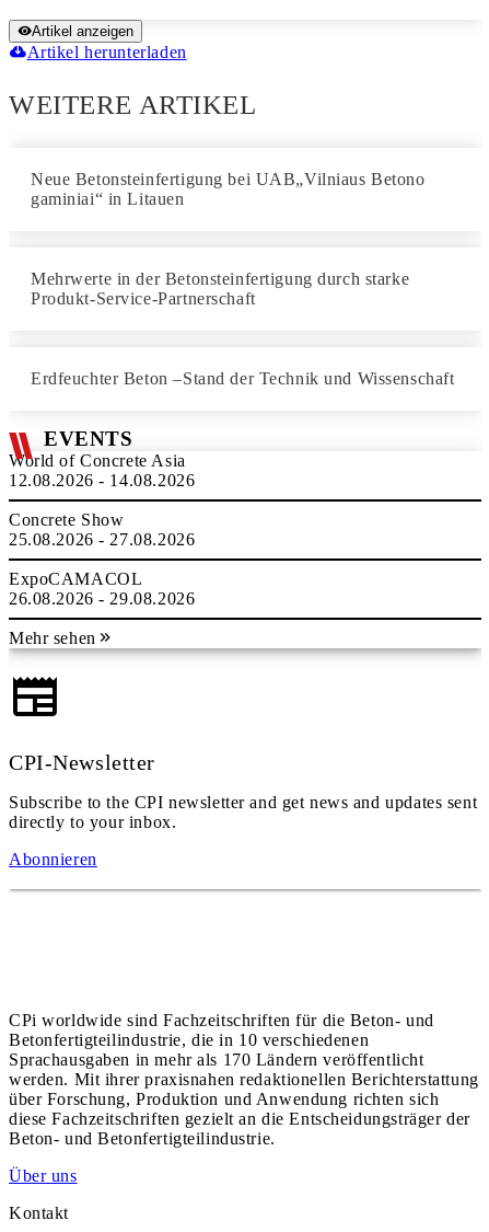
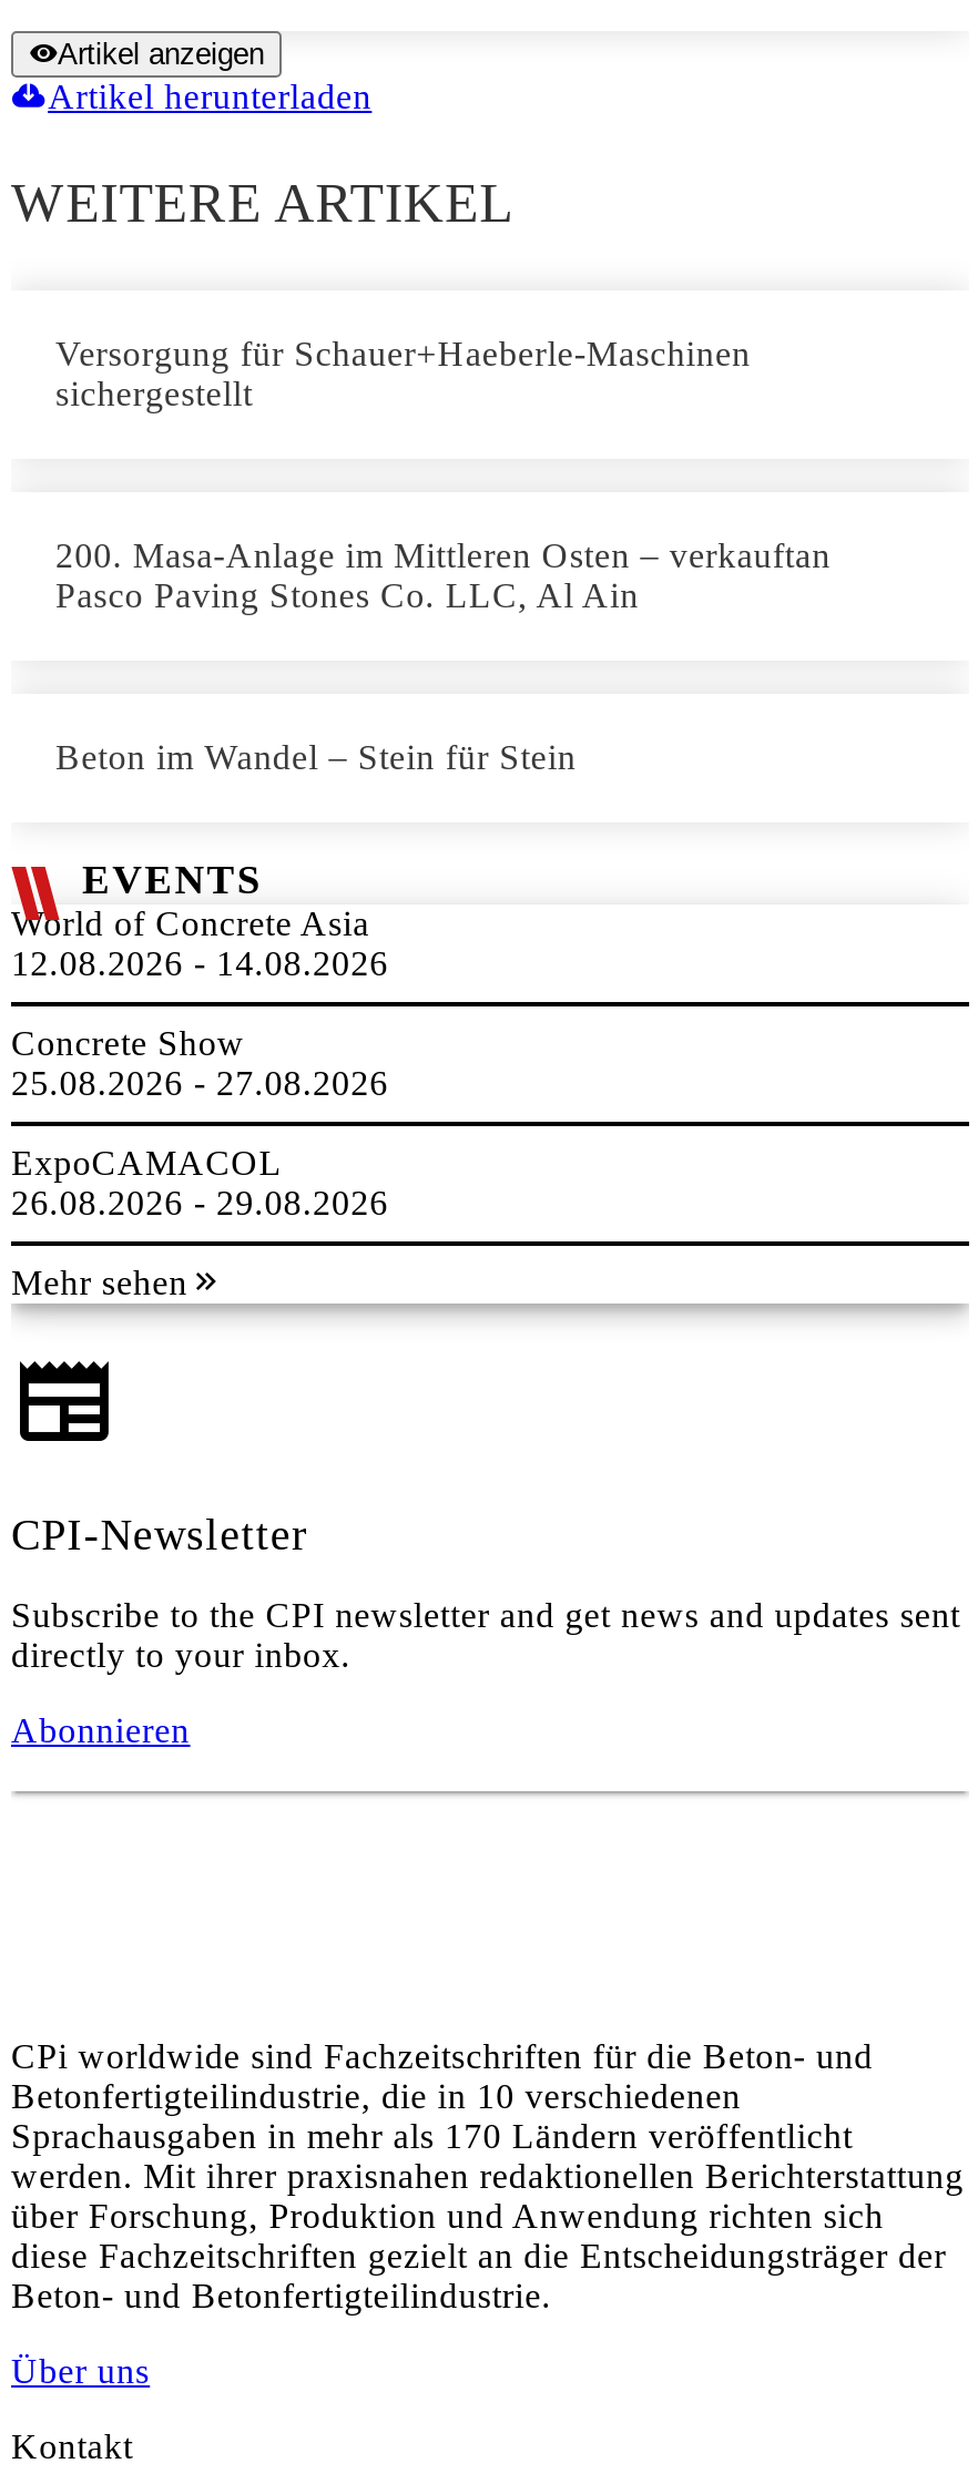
- Neue Betonsteinfertigung bei UAB„Vilniaus Betono
- gaminiai“ in Litauen
+ Versorgung für Schauer+Haeberle-Maschinen
+ sichergestellt

- Mehrwerte in der Betonsteinfertigung durch starke
- Produkt-Service-Partnerschaft
+ 200. Masa-Anlage im Mittleren Osten – verkauftan
+ Pasco Paving Stones Co. LLC, Al Ain

- Erdfeuchter Beton –Stand der Technik und Wissenschaft
+ Beton im Wandel – Stein für Stein
